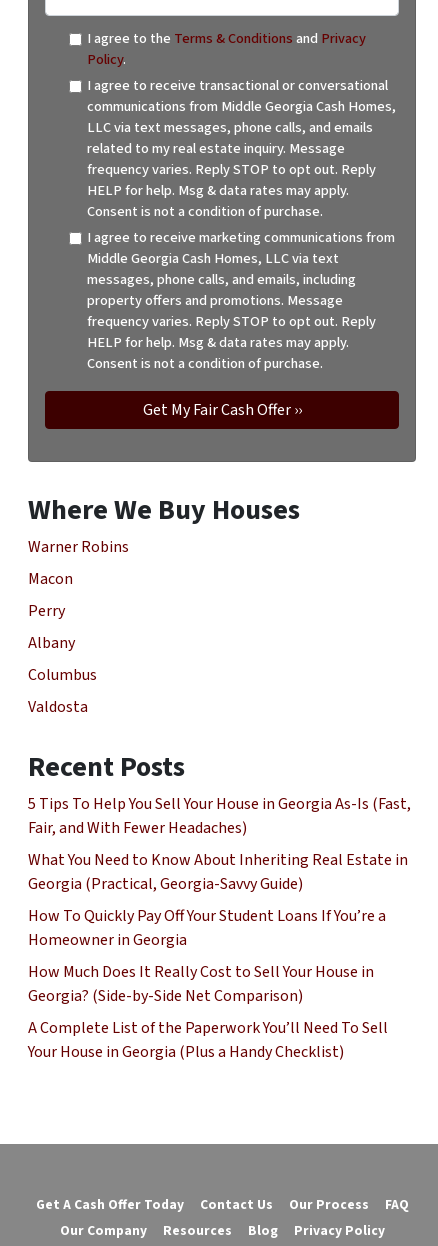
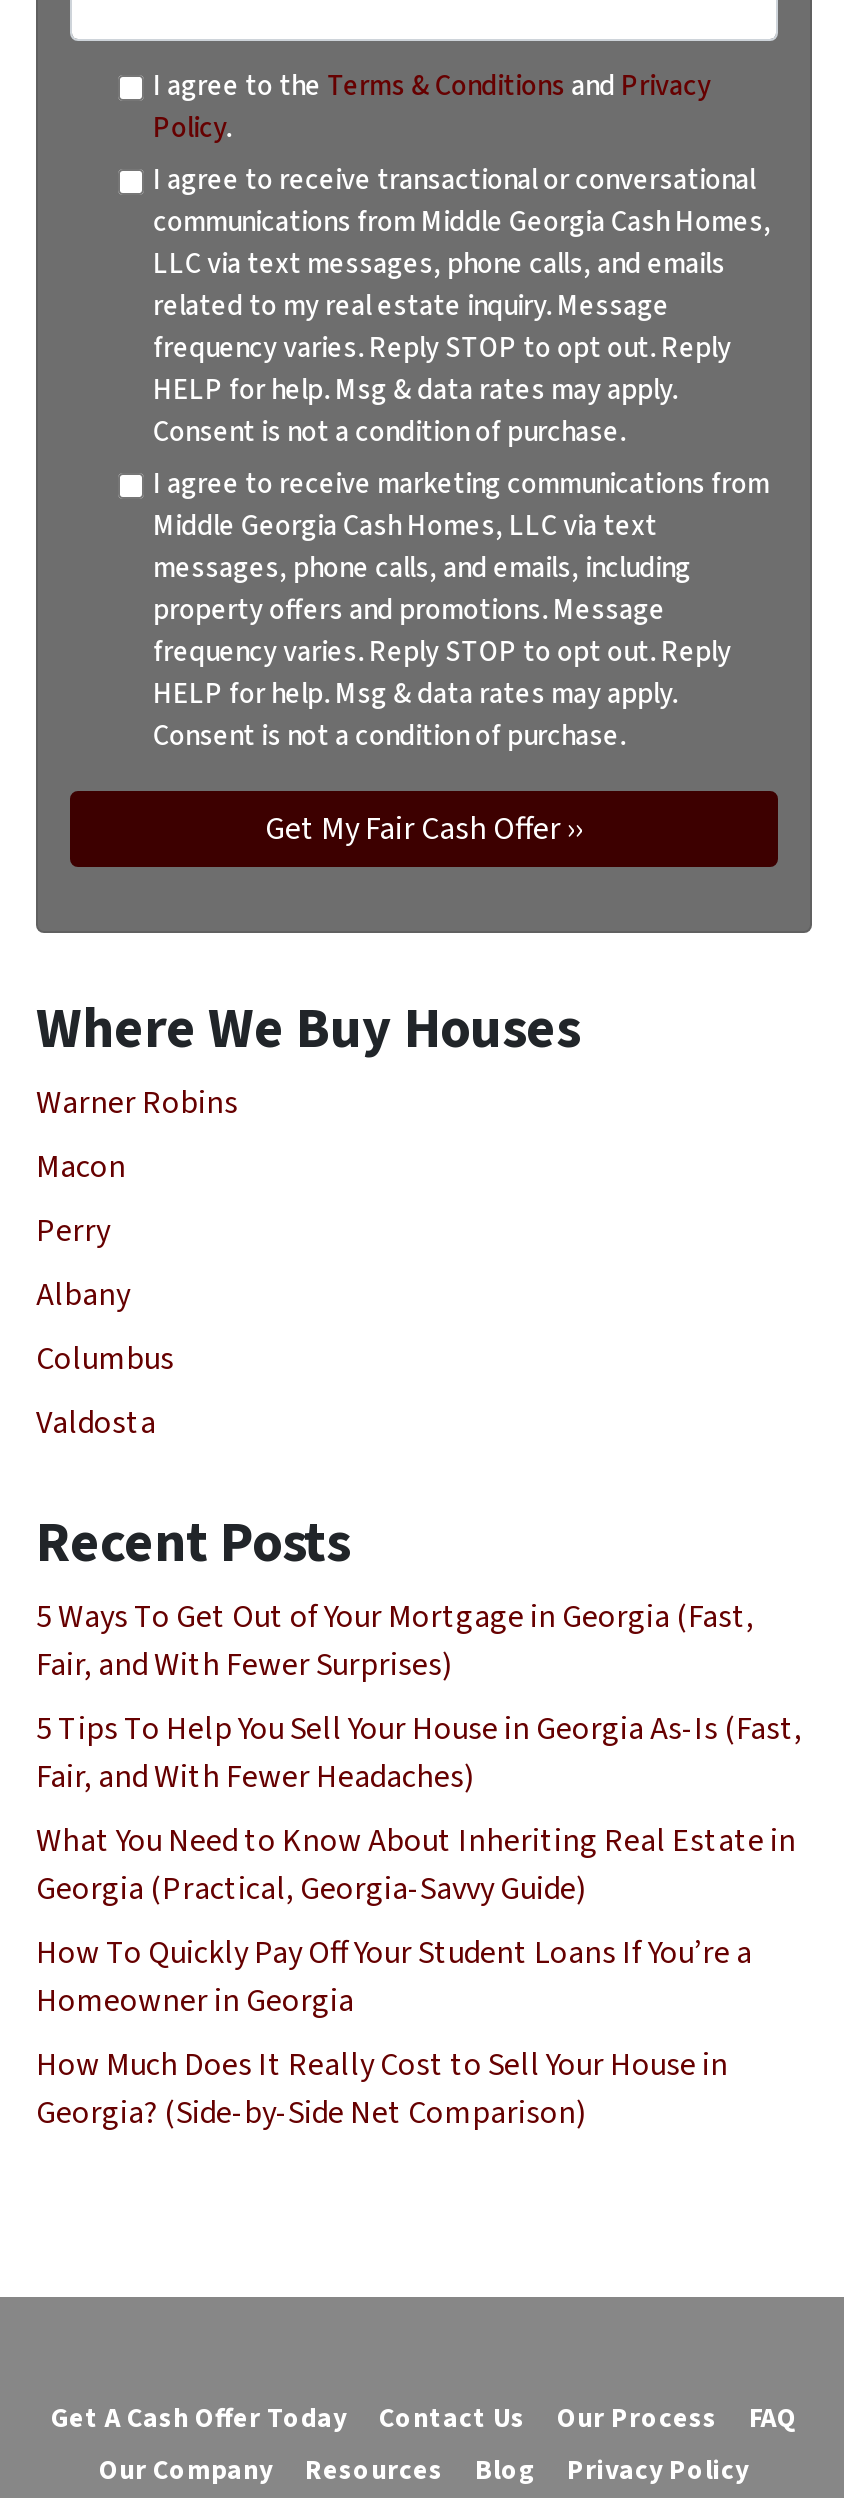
+ 5 Ways To Get Out of Your Mortgage in Georgia (Fast,
+ Fair, and With Fewer Surprises)

moved down: 5 Tips To Help You Sell Your House in Georgia As-Is (Fast, | Fair, and With Fewer Headaches) | What You Need to Know About Inheriting Real Estate in | Georgia (Practical, Georgia-Savvy Guide) | How To Quickly Pay Off Your Student Loans If You’re a | Homeowner in Georgia | How Much Does It Really Cost to Sell Your House in | Georgia? (Side-by-Side Net Comparison)

- A Complete List of the Paperwork You’ll Need To Sell
- Your House in Georgia (Plus a Handy Checklist)
